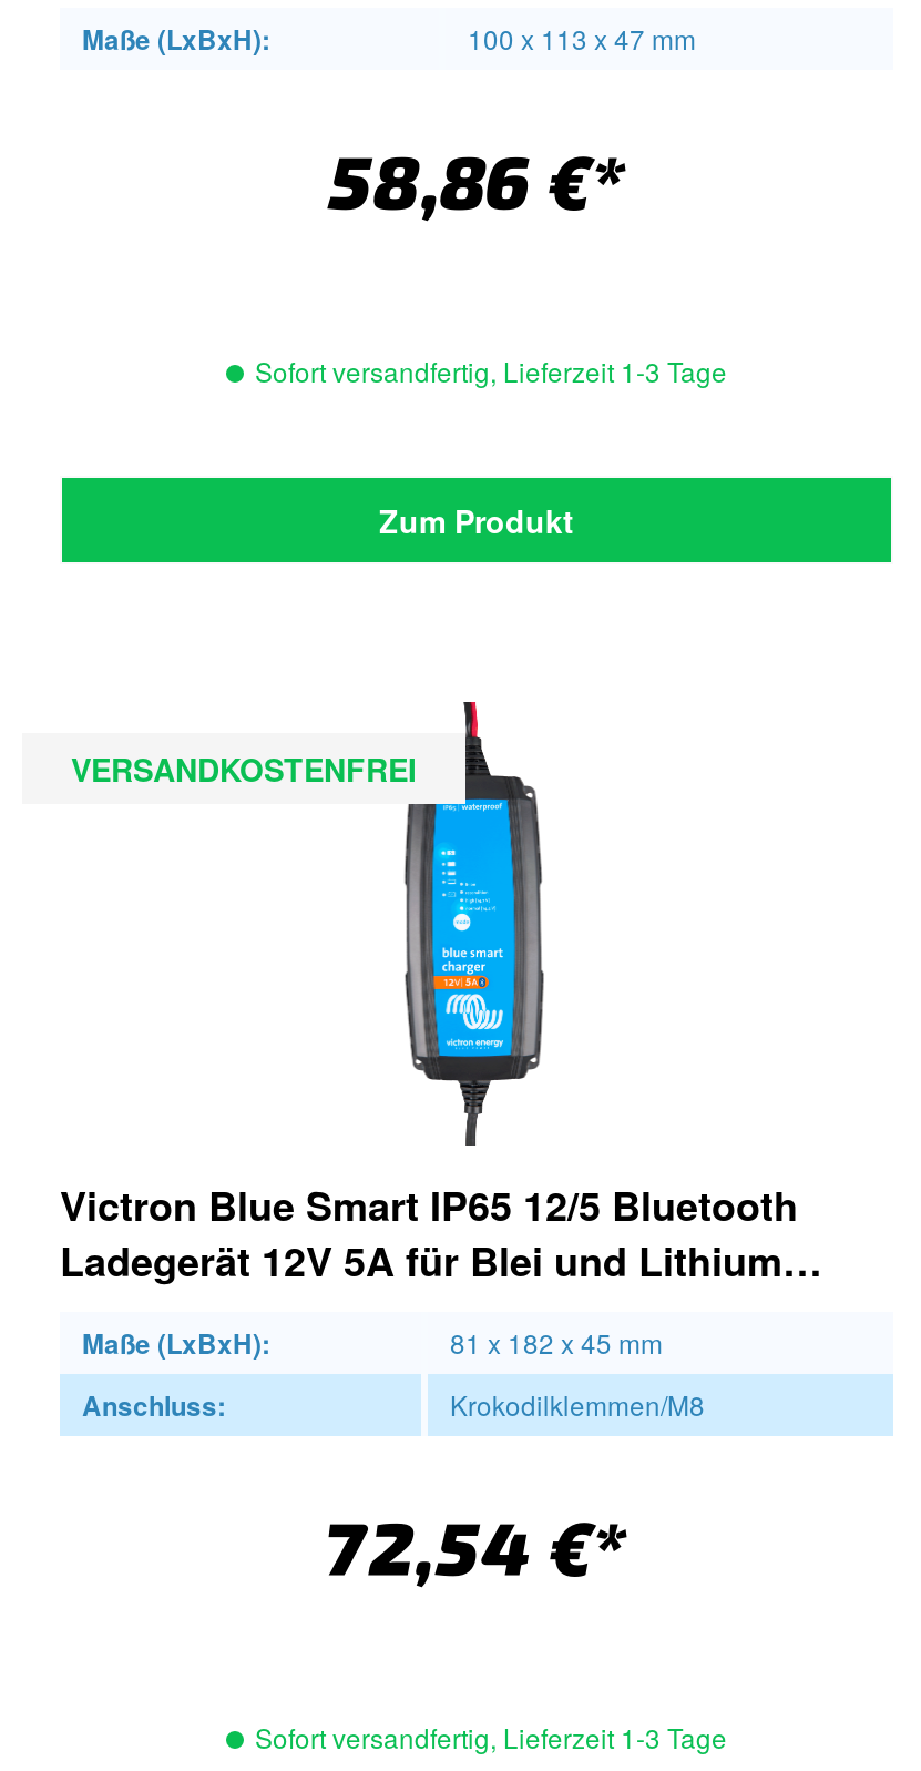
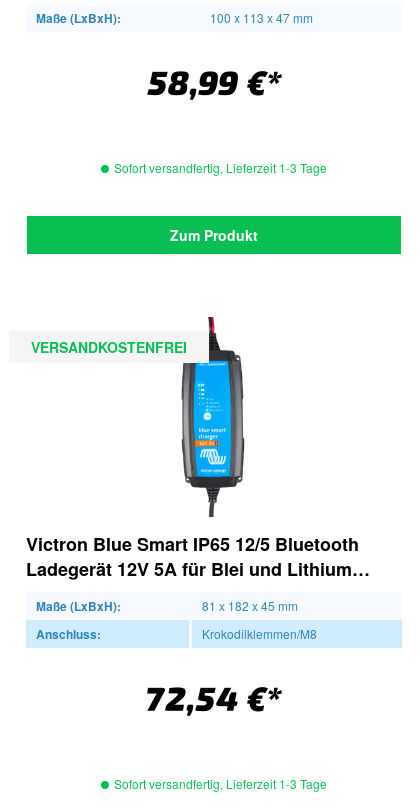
- 58,86 €*
+ 58,99 €*
